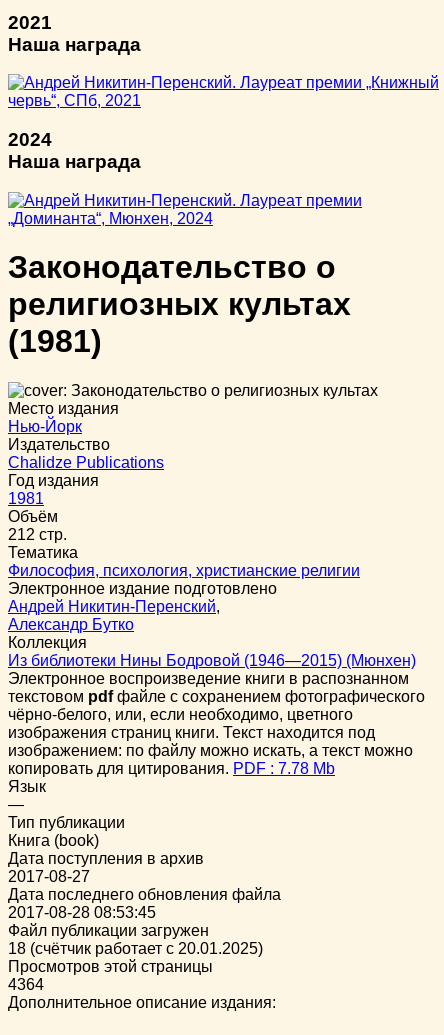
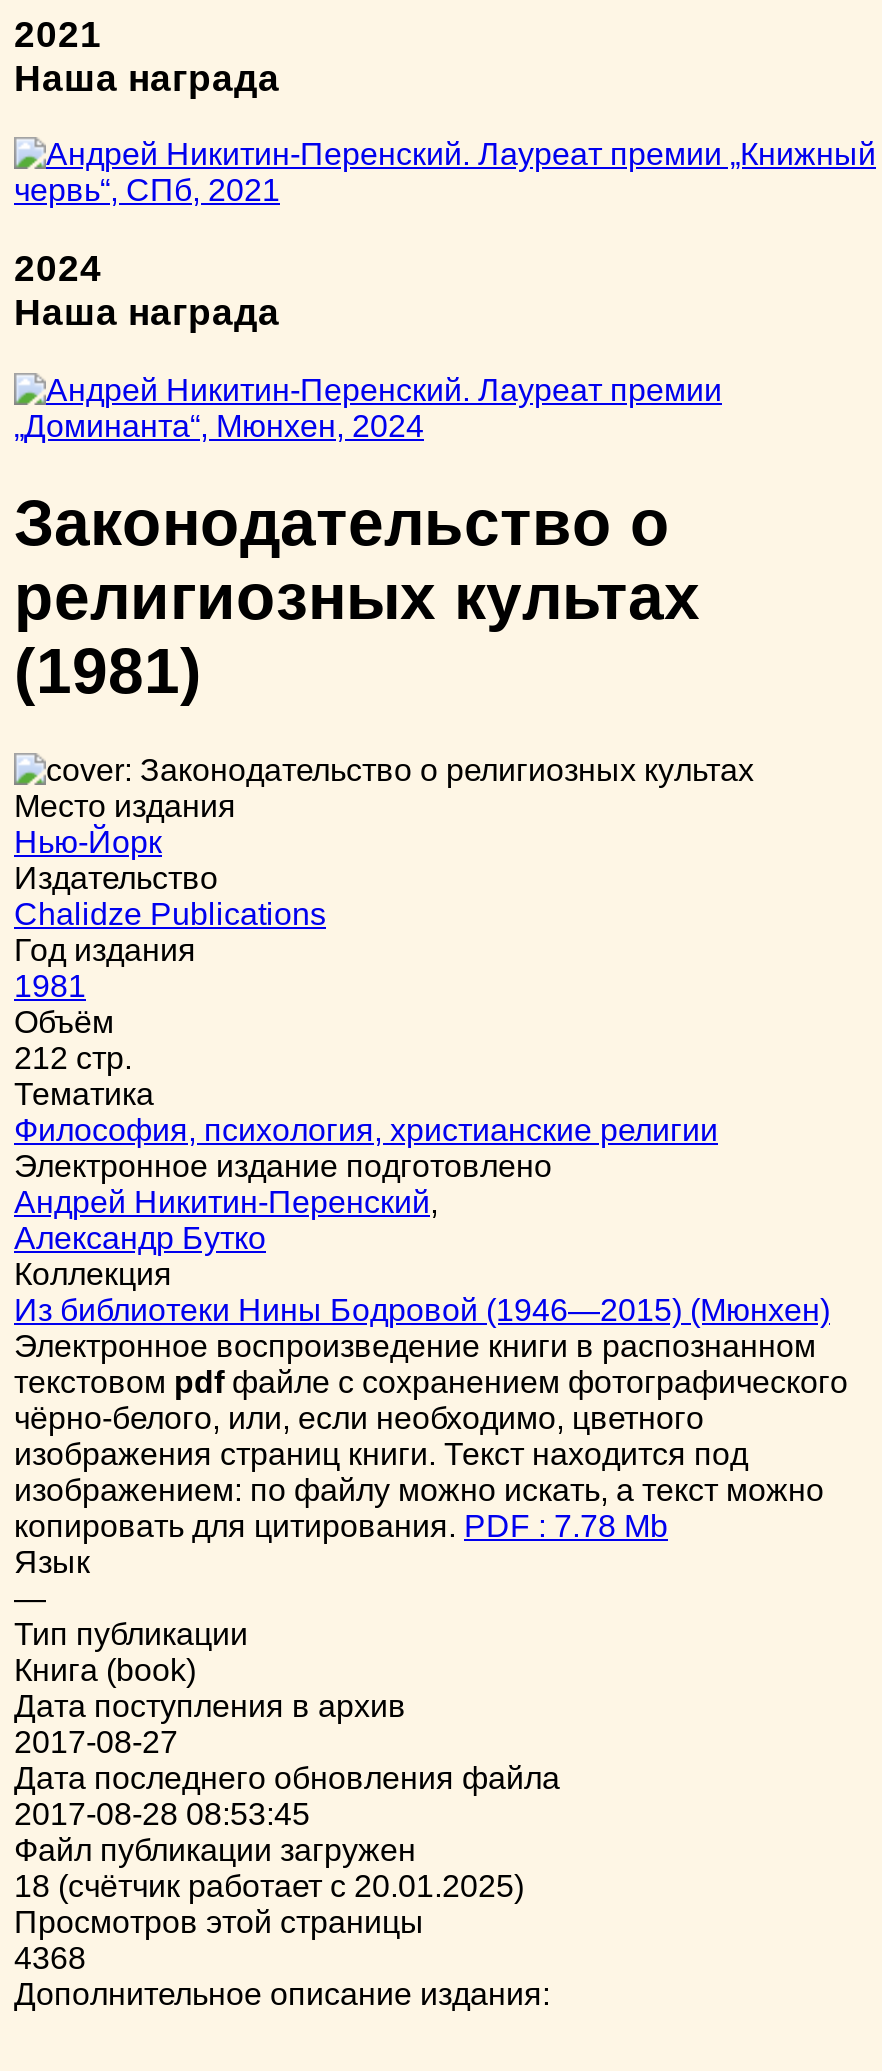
- 4364
+ 4368
